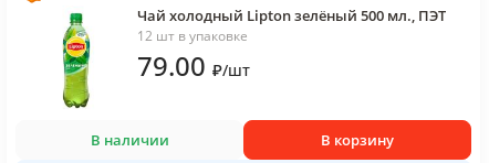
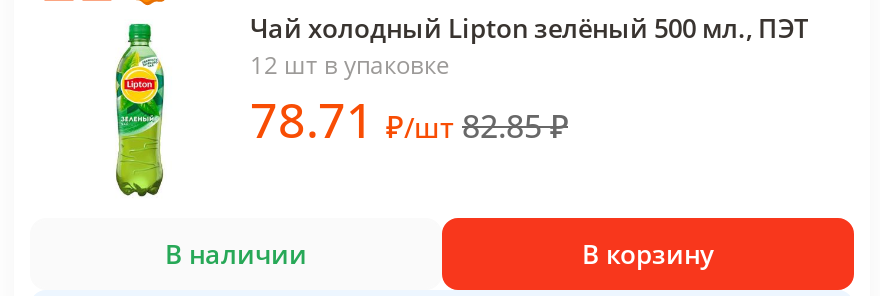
- 79.00 ₽/шт
+ 78.71 ₽/шт 82.85 ₽
